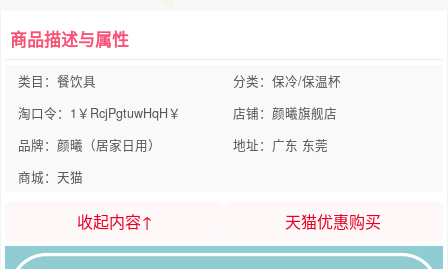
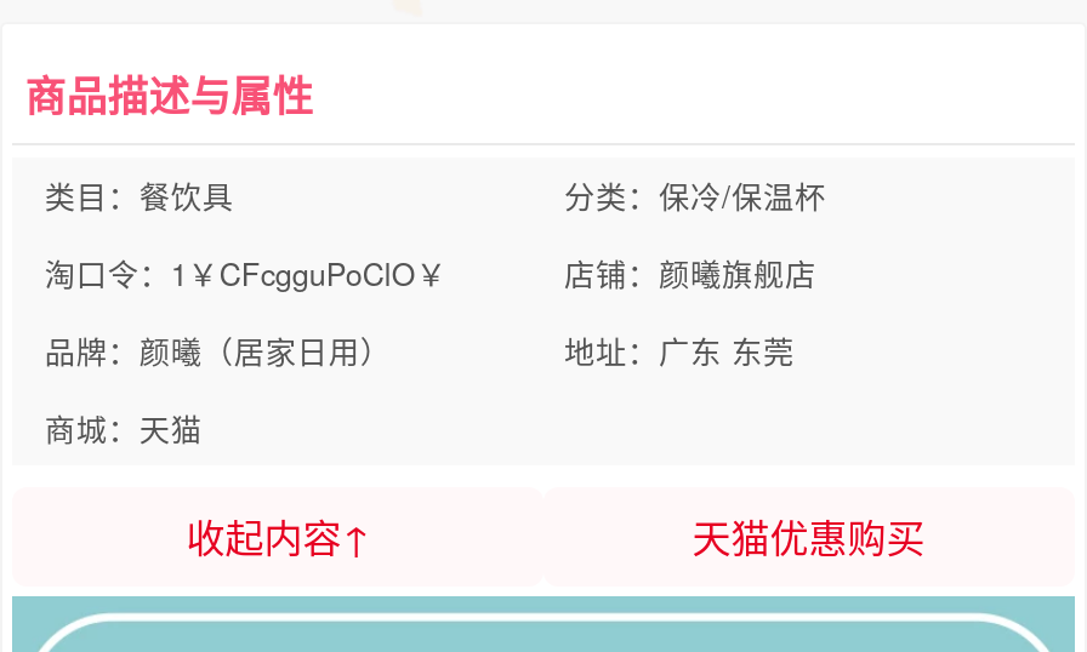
- 淘口令：1￥RcjPgtuwHqH￥
+ 淘口令：1￥CFcgguPoClO￥
